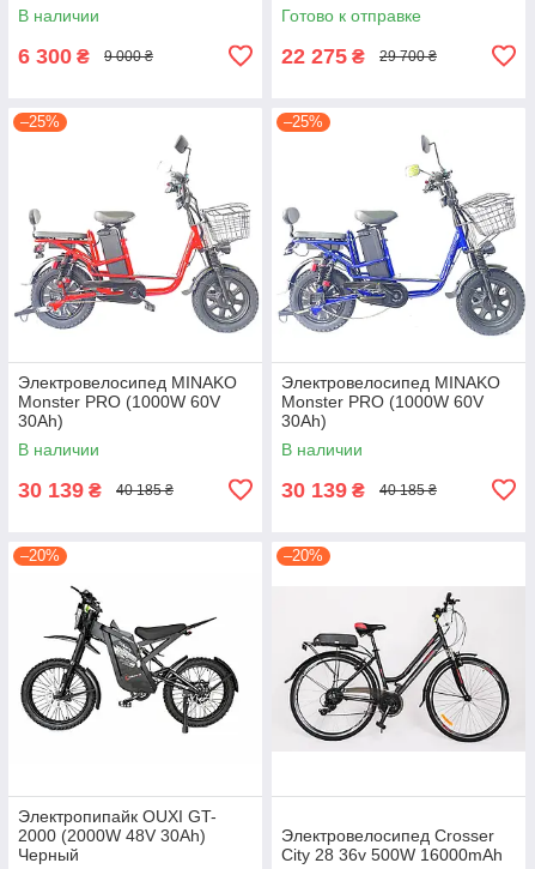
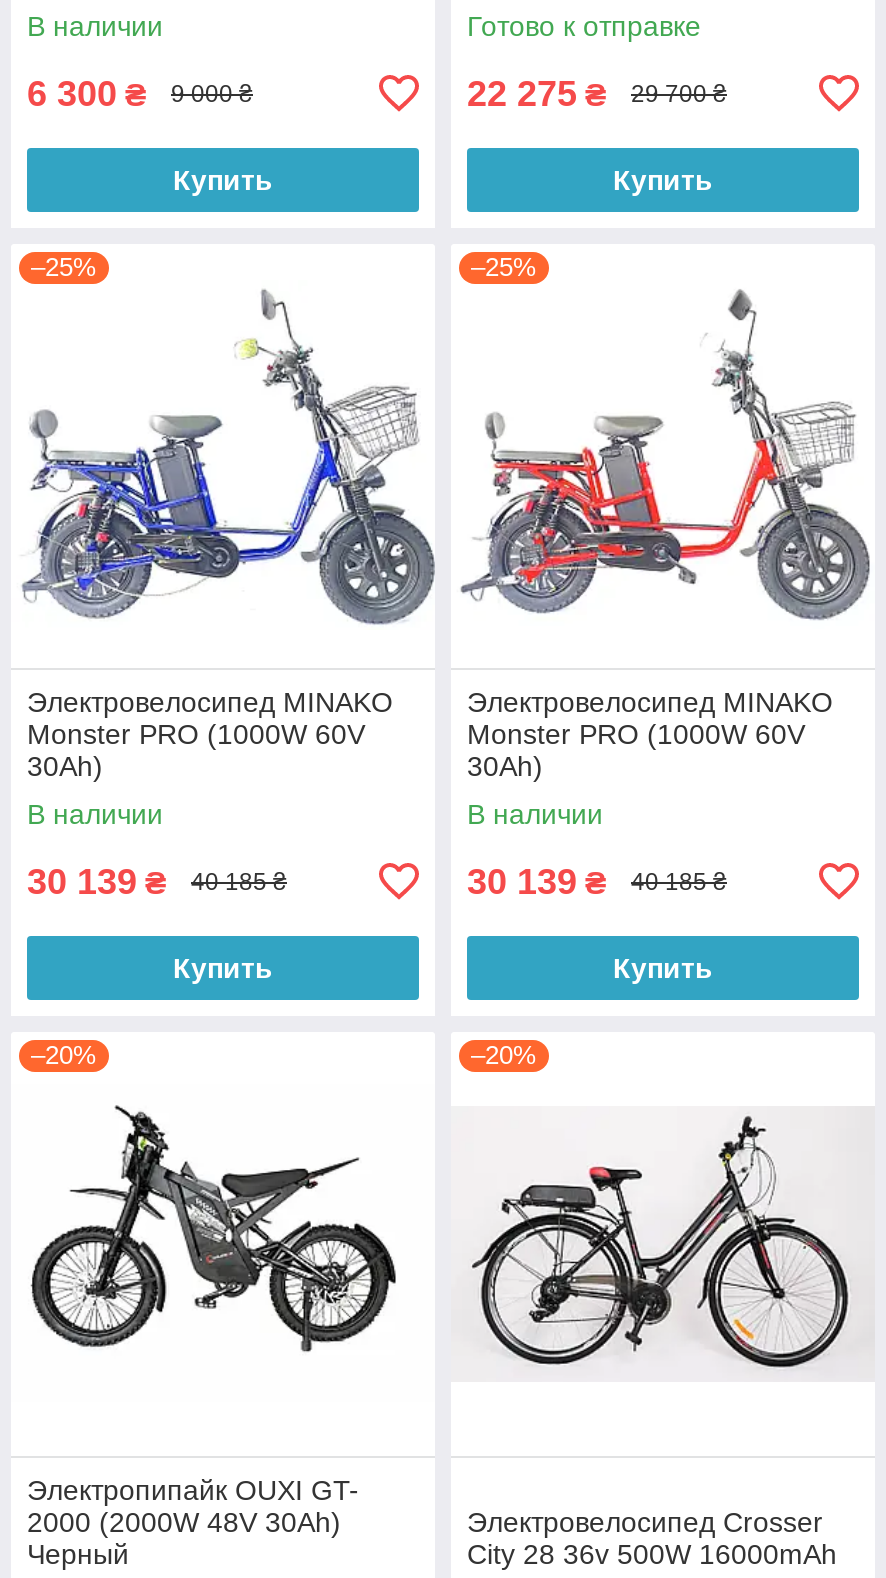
+ Купить

+ Купить

moved down: [image]

+ Купить

+ Купить
